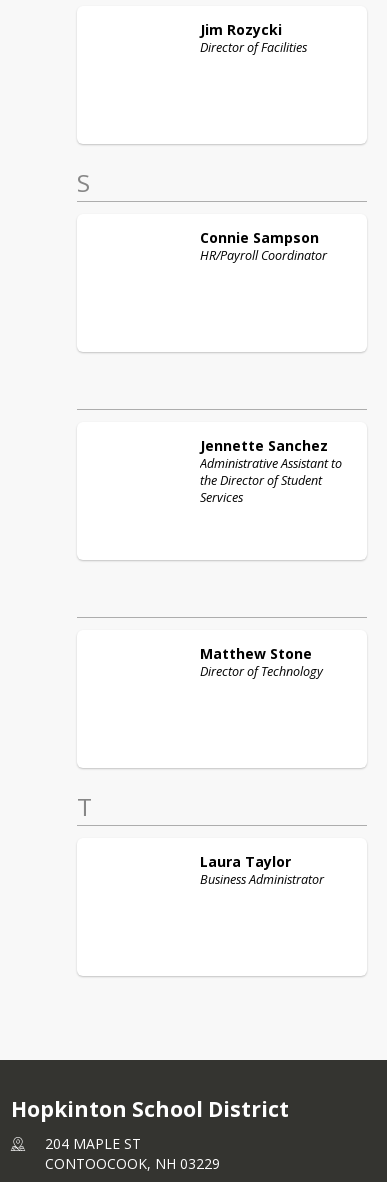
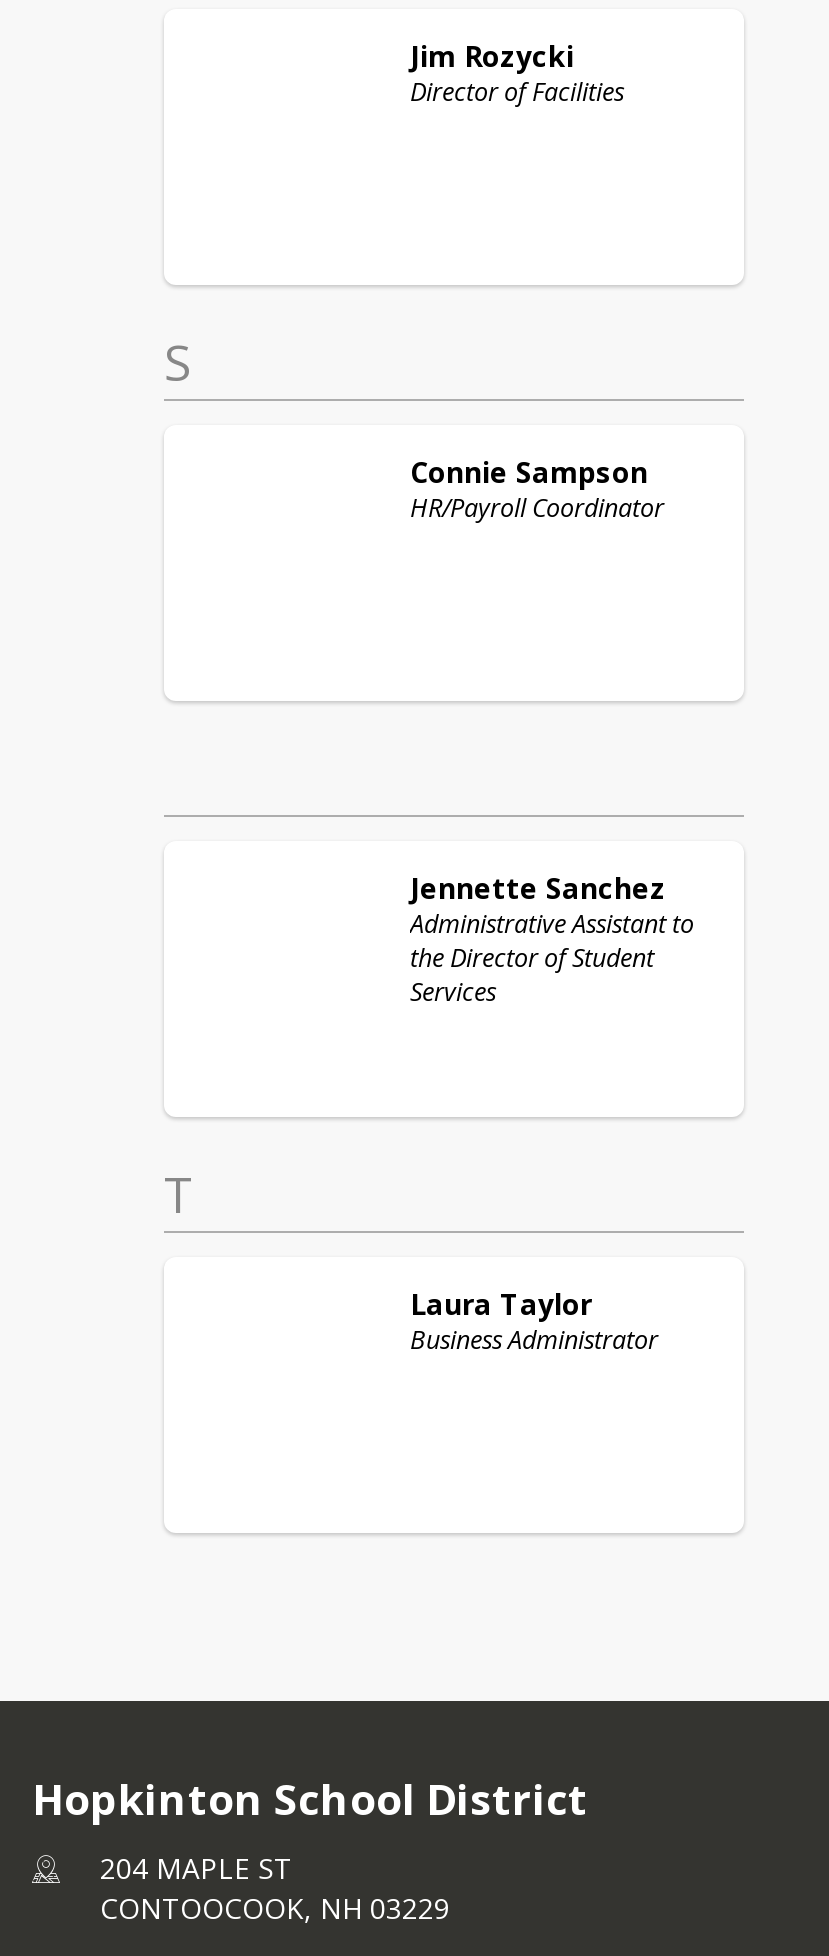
- Matthew Stone
- Director of Technology
